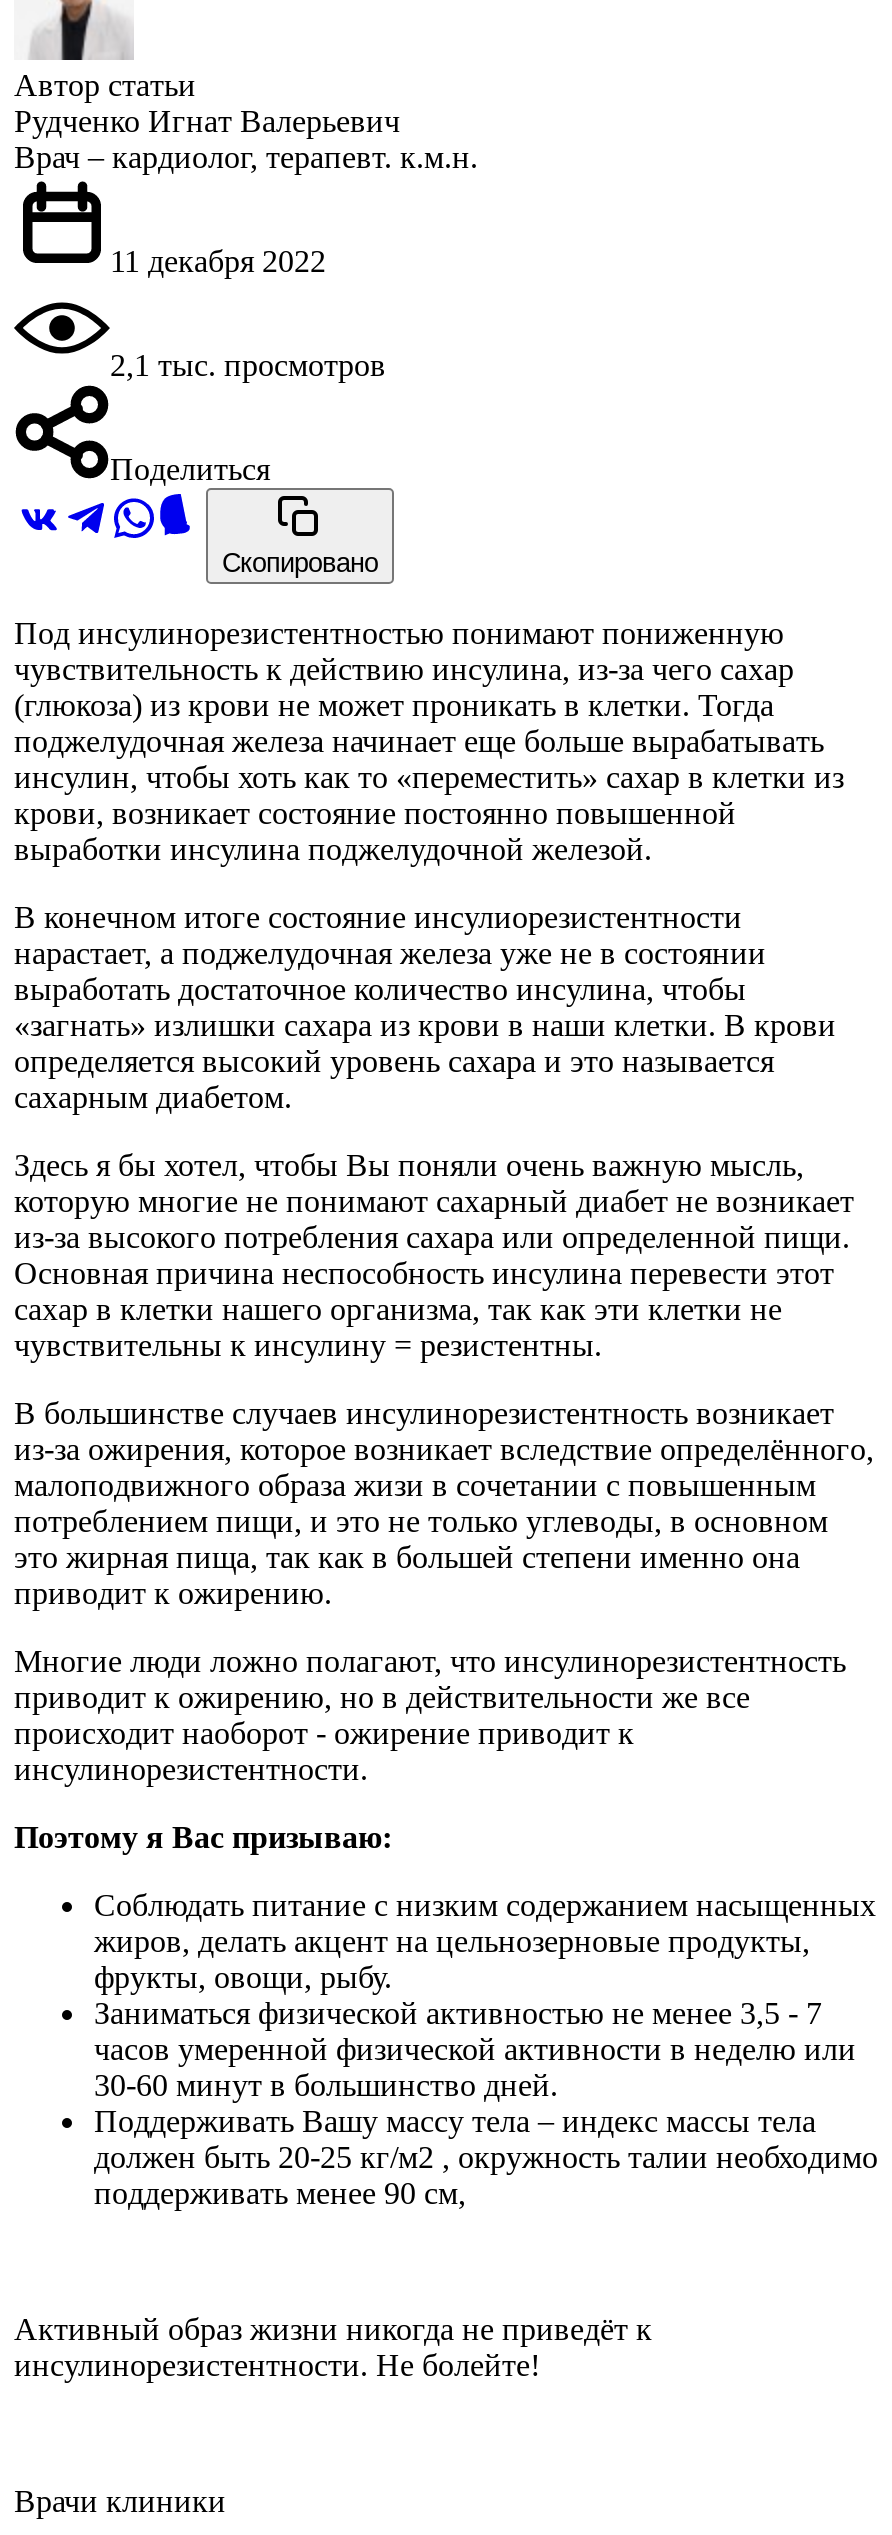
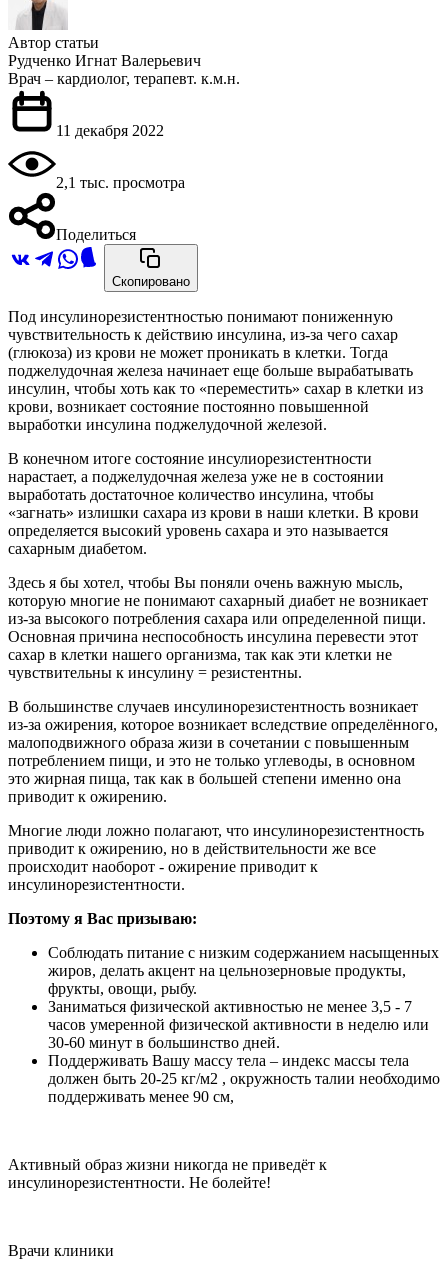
- 2,1 тыс. просмотров
+ 2,1 тыс. просмотра
